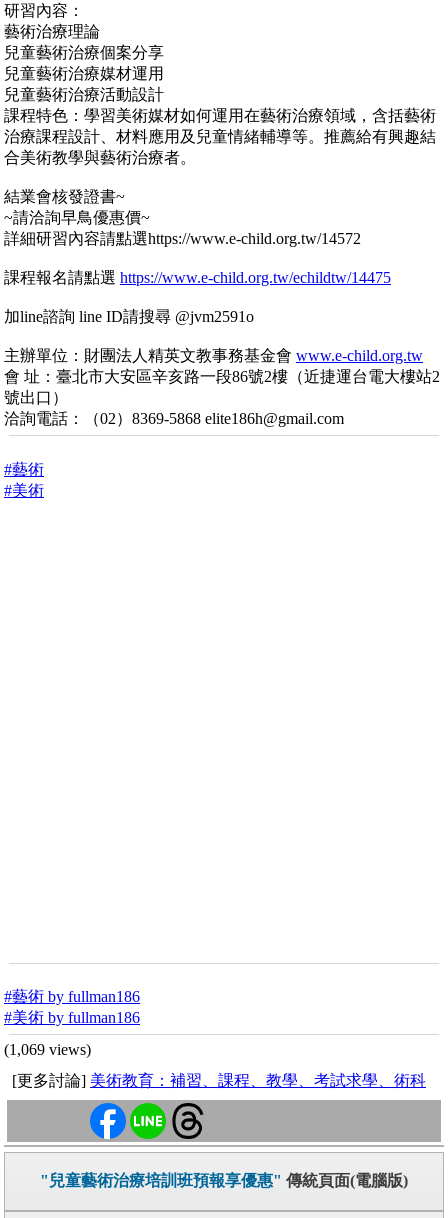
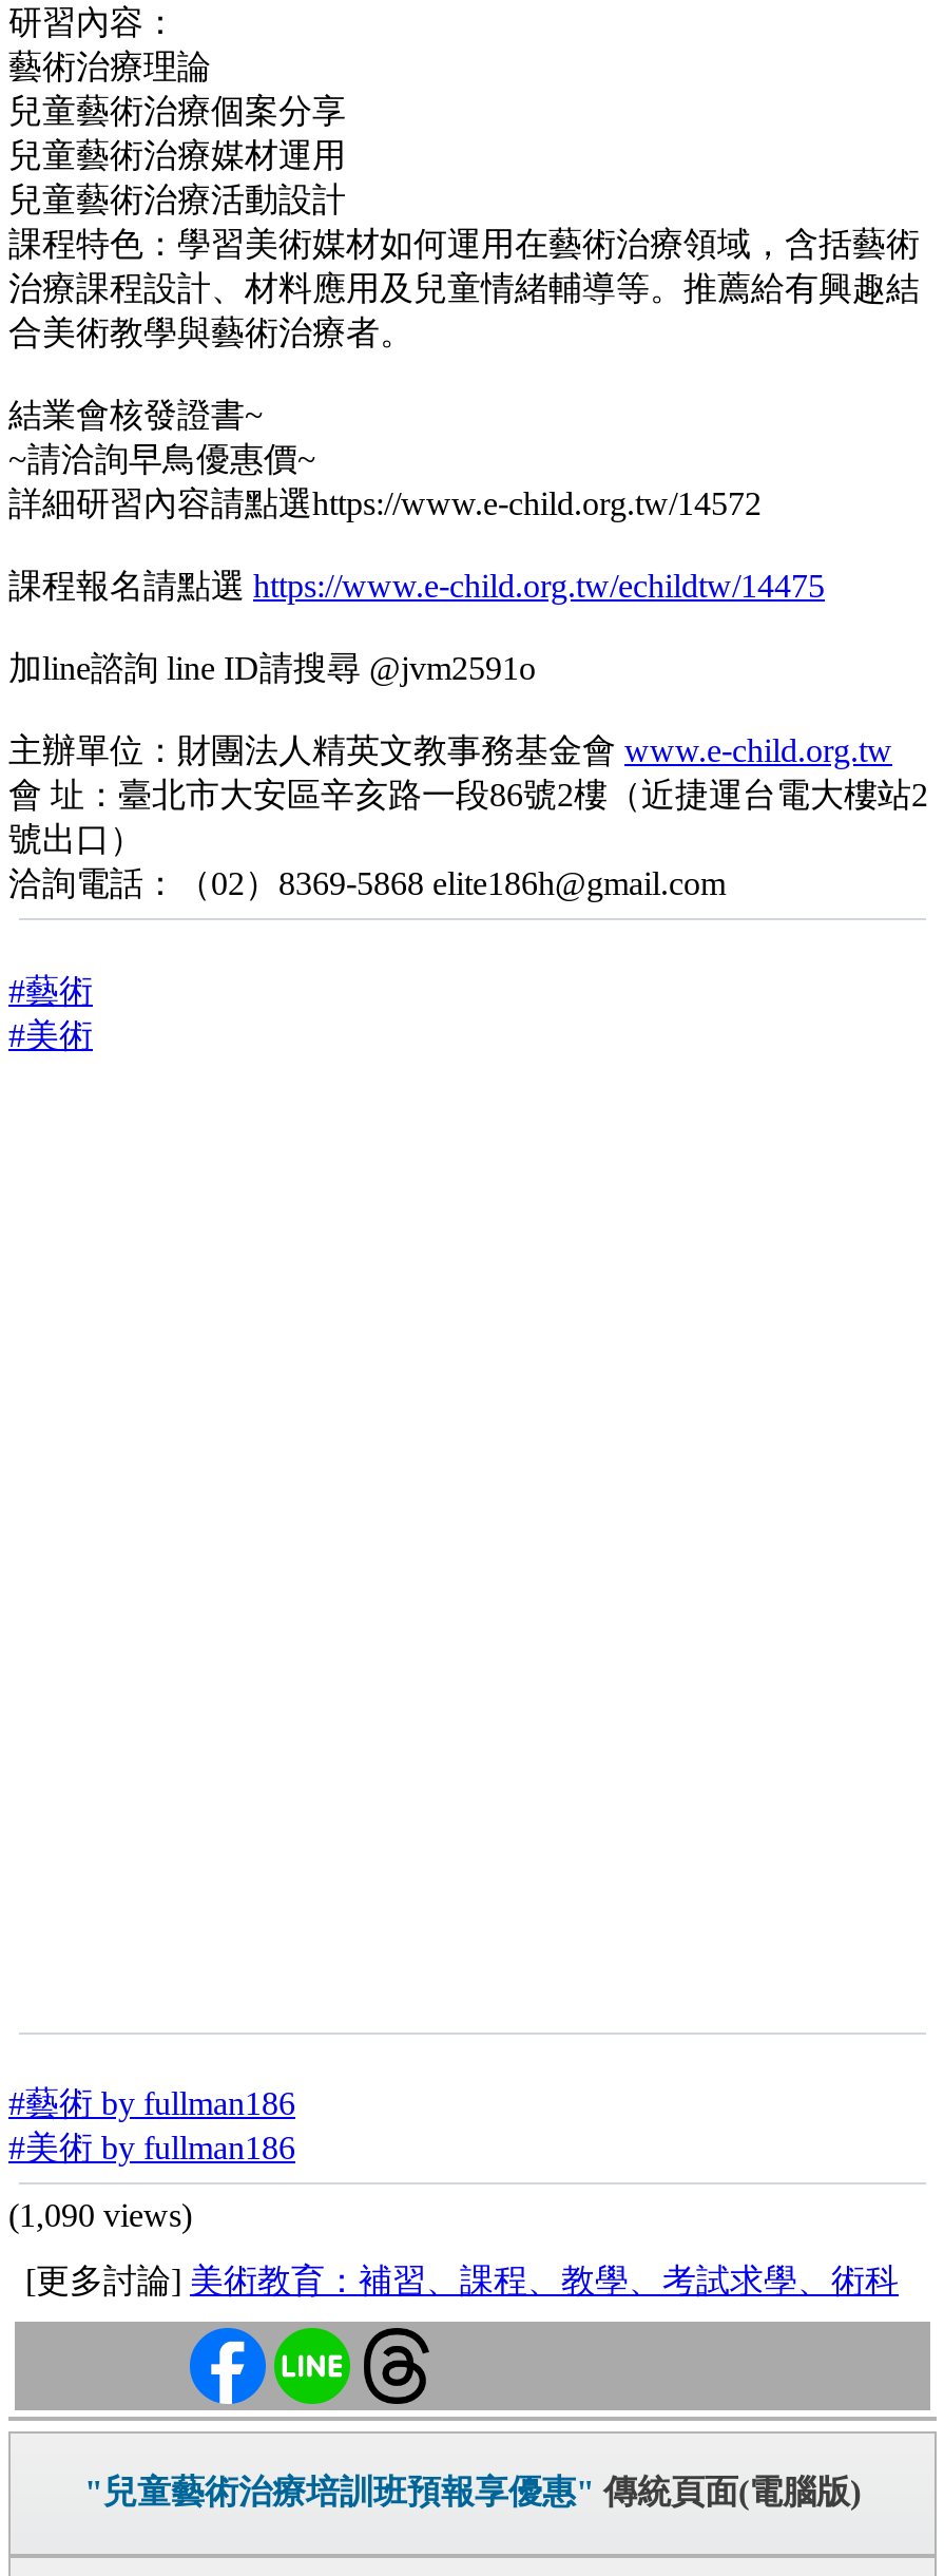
- (1,069 views)
+ (1,090 views)
